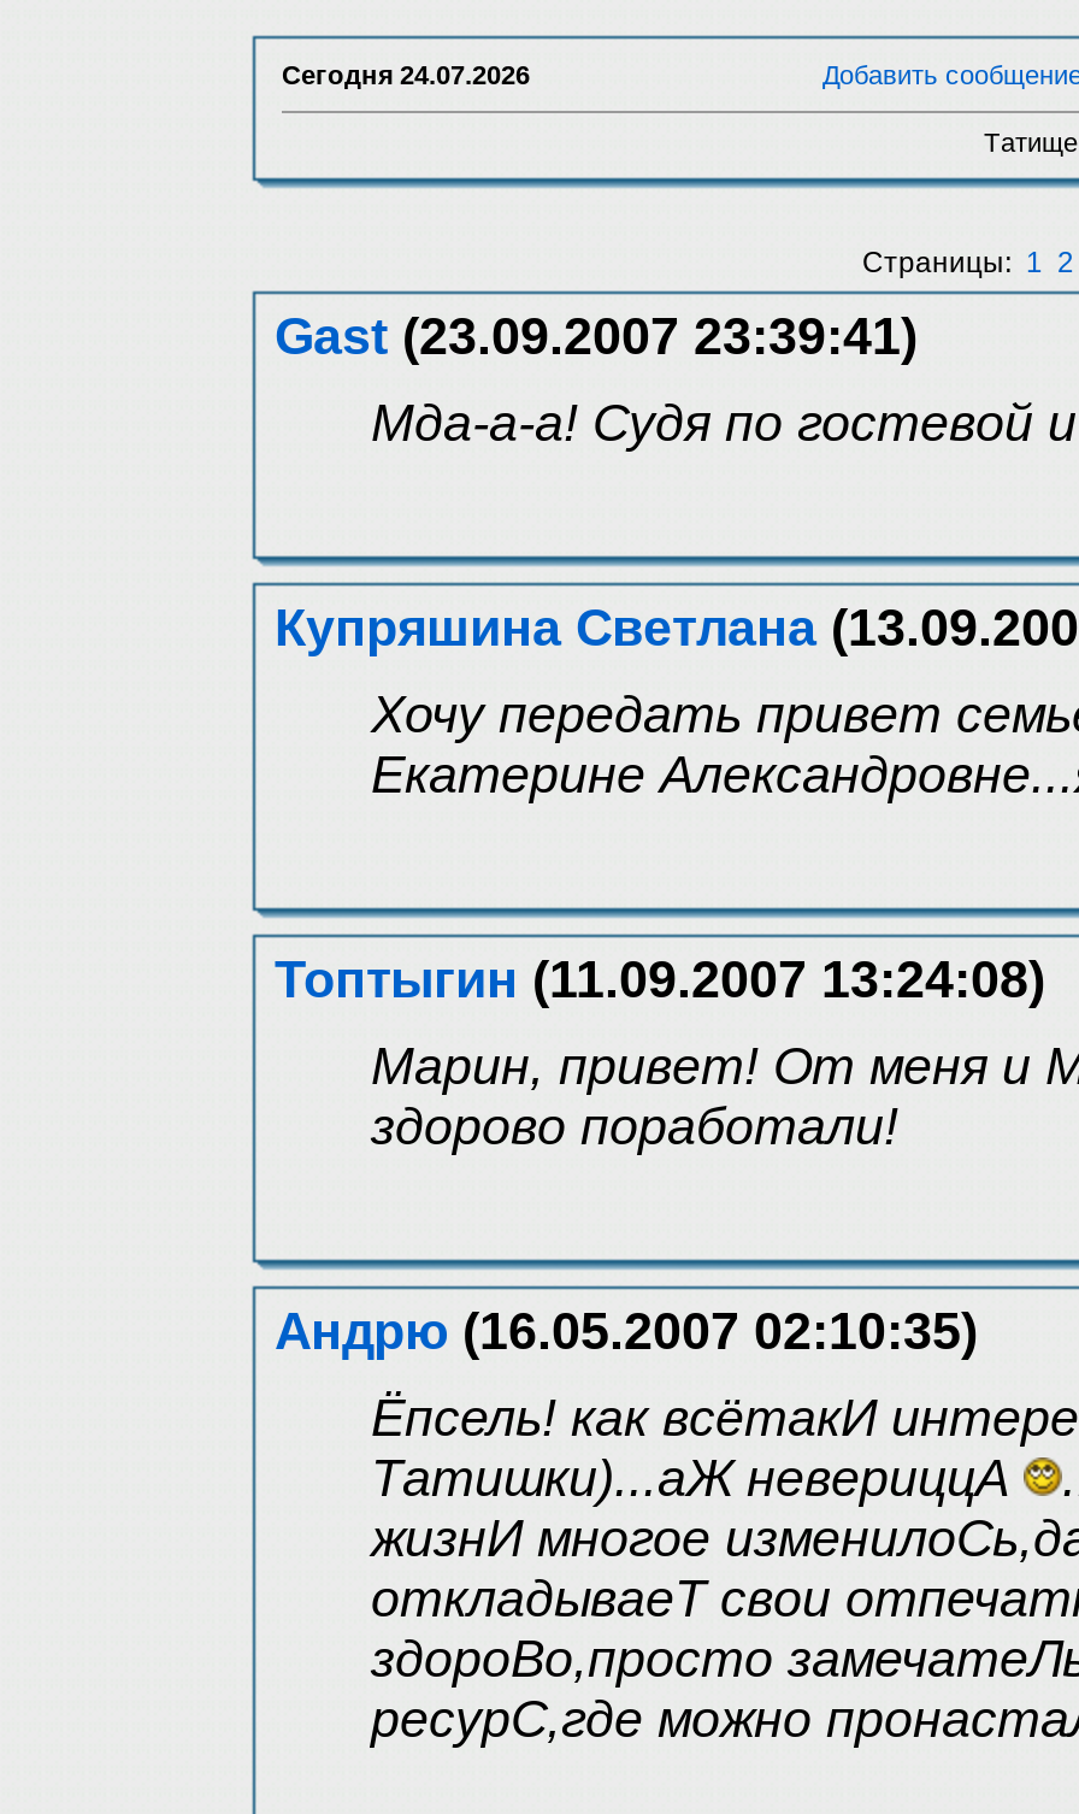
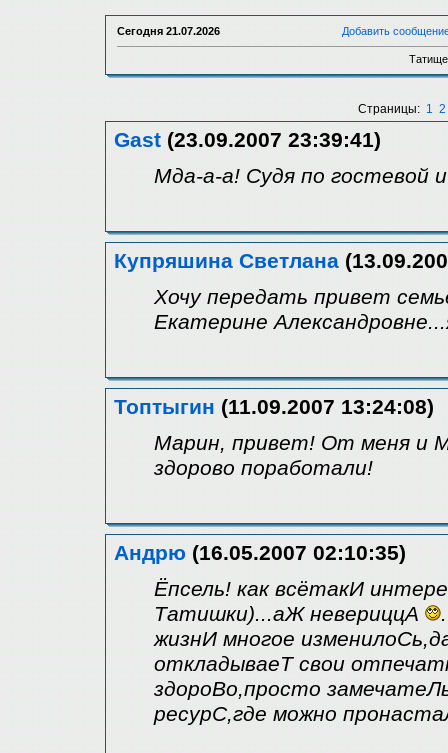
- Сегодня 24.07.2026
+ Сегодня 21.07.2026
